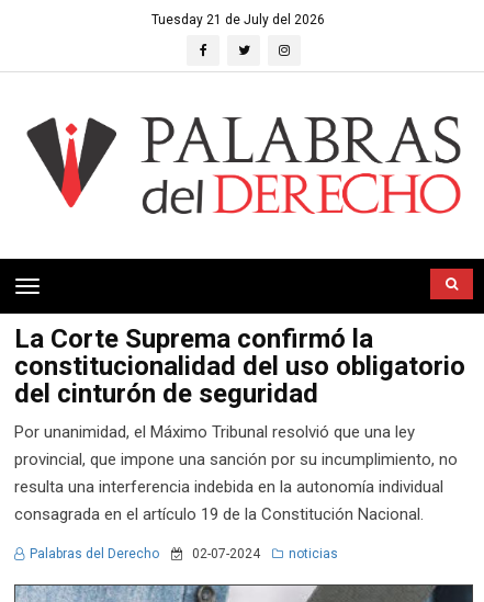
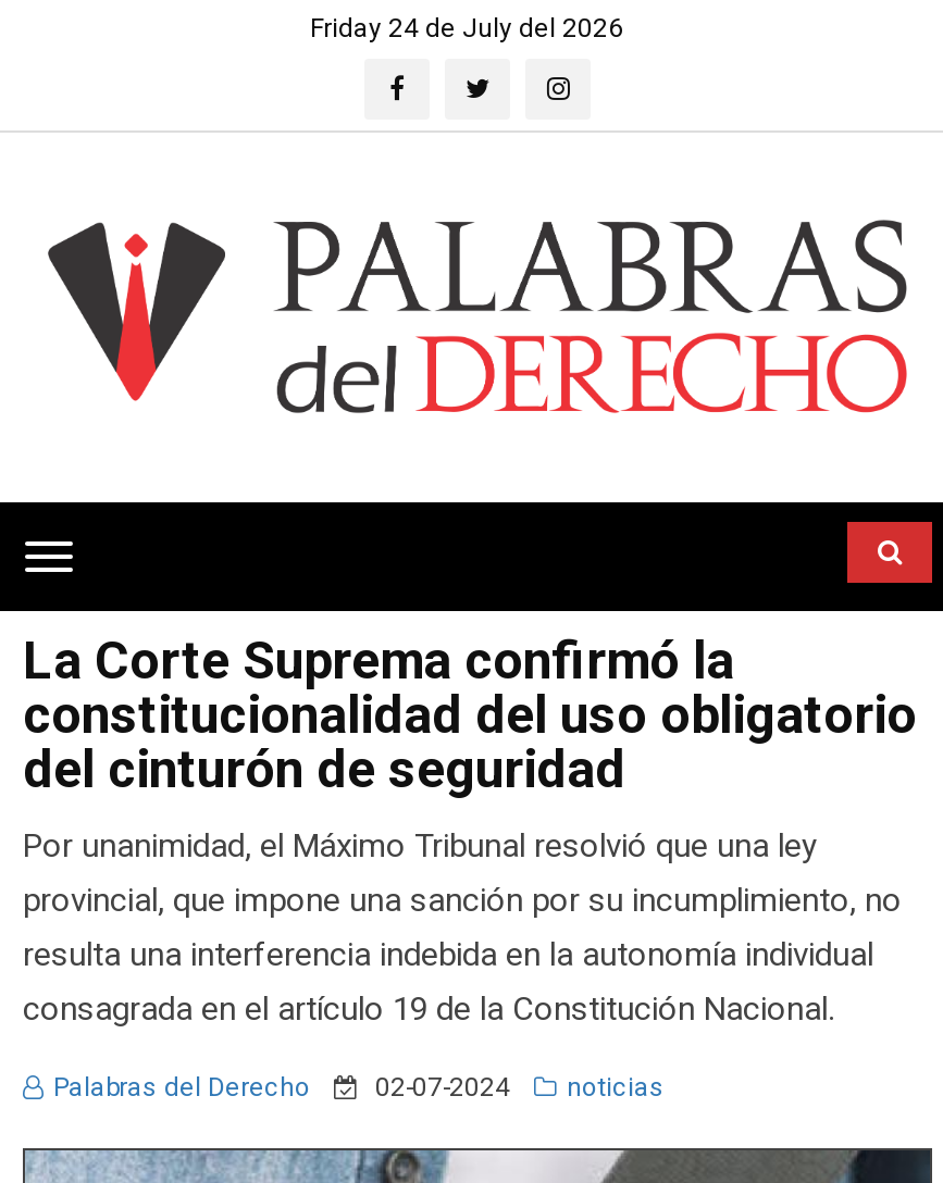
- Tuesday 21 de July del 2026
+ Friday 24 de July del 2026
